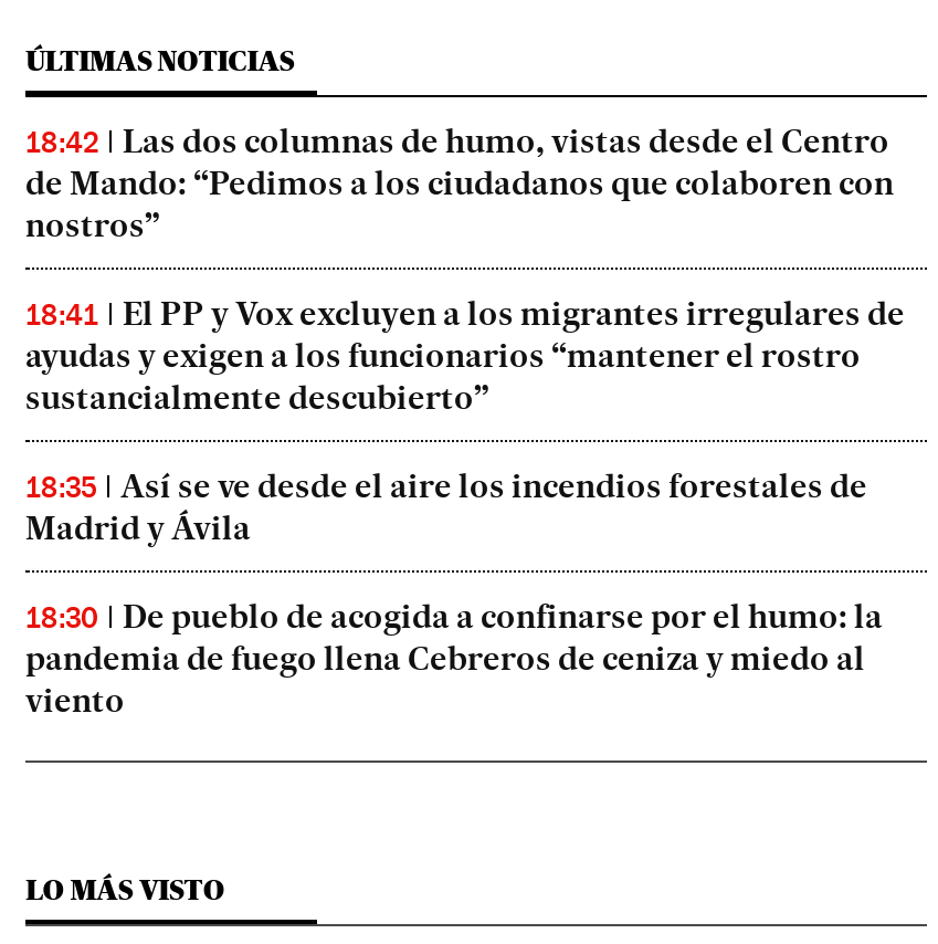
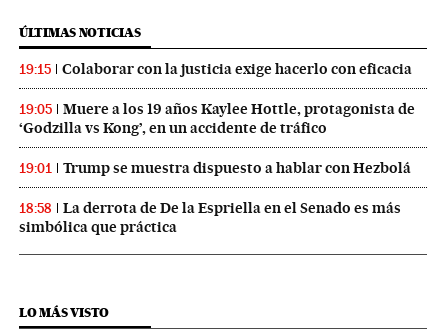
- 18:42
- Las dos columnas de humo, vistas desde el Centro
- de Mando: “Pedimos a los ciudadanos que colaboren con
- nostros”
+ 19:15
+ Colaborar con la justicia exige hacerlo con eficacia

- 18:41
- El PP y Vox excluyen a los migrantes irregulares de
- ayudas y exigen a los funcionarios “mantener el rostro
- sustancialmente descubierto”
+ 19:05
+ Muere a los 19 años Kaylee Hottle, protagonista de
+ ‘Godzilla vs Kong’, en un accidente de tráfico

- 18:35
- Así se ve desde el aire los incendios forestales de
- Madrid y Ávila
+ 19:01
+ Trump se muestra dispuesto a hablar con Hezbolá

- 18:30
- De pueblo de acogida a confinarse por el humo: la
- pandemia de fuego llena Cebreros de ceniza y miedo al
- viento
+ 18:58
+ La derrota de De la Espriella en el Senado es más
+ simbólica que práctica
